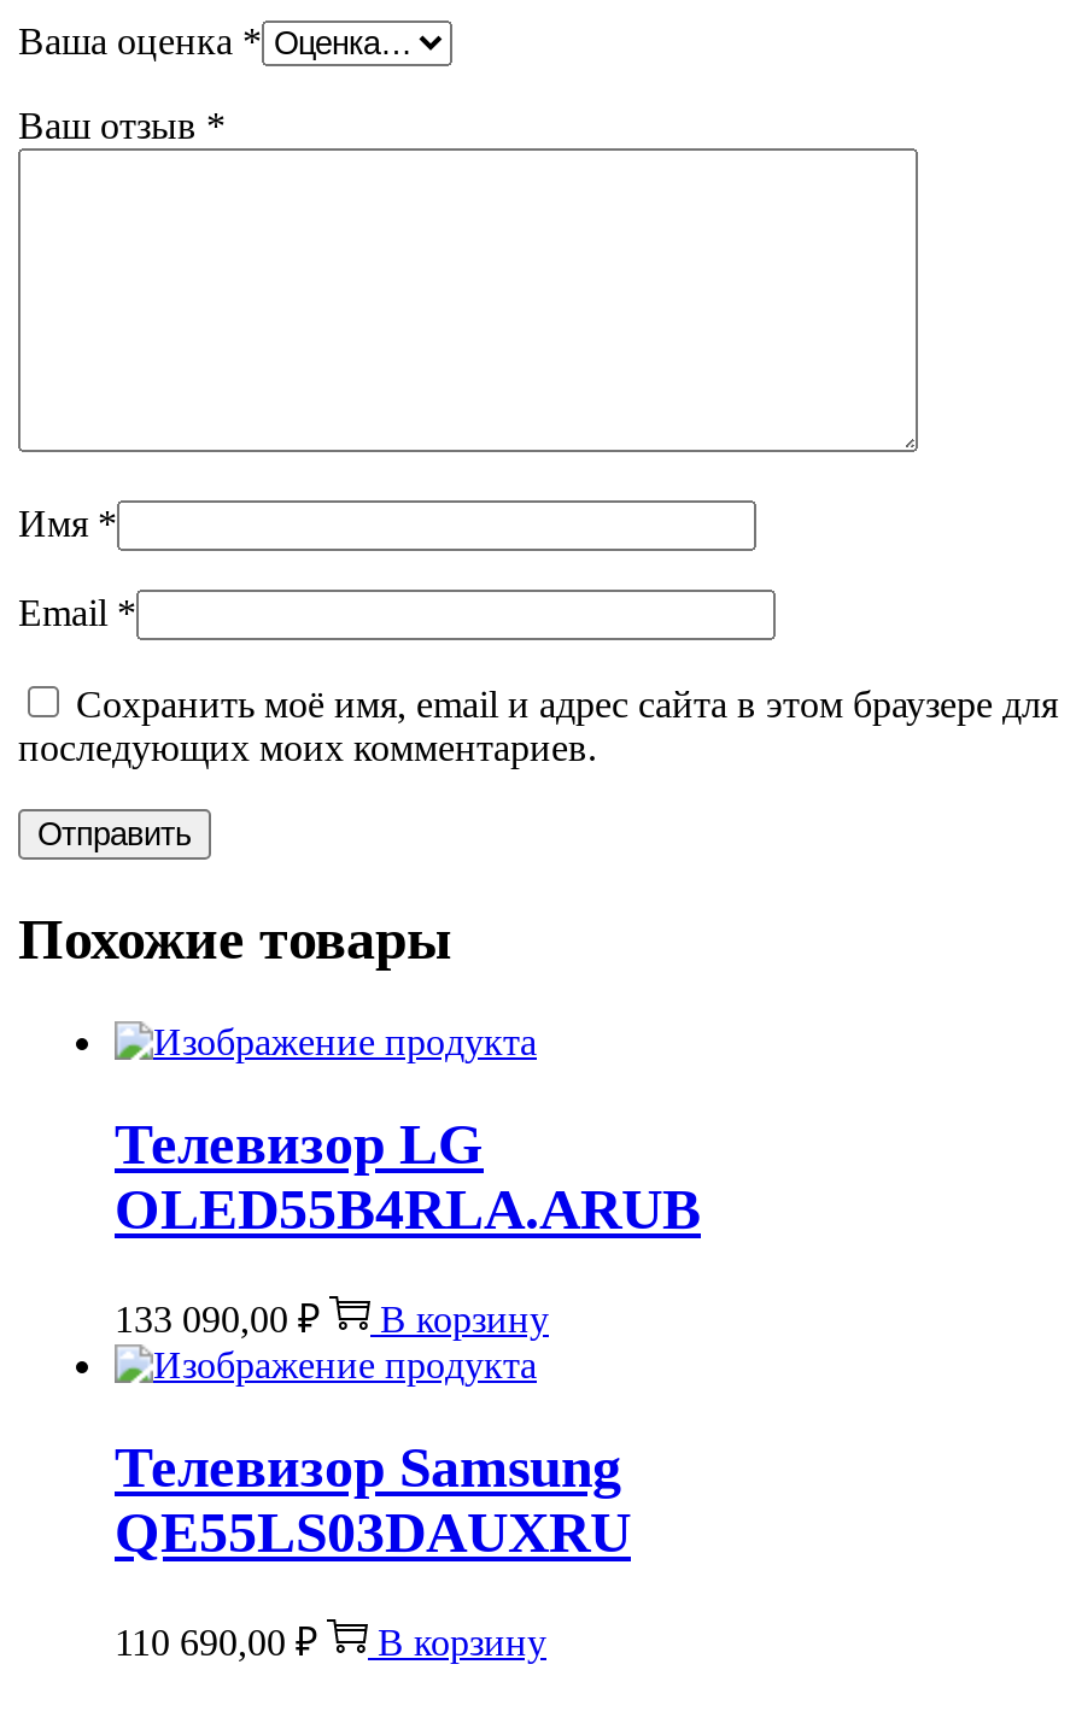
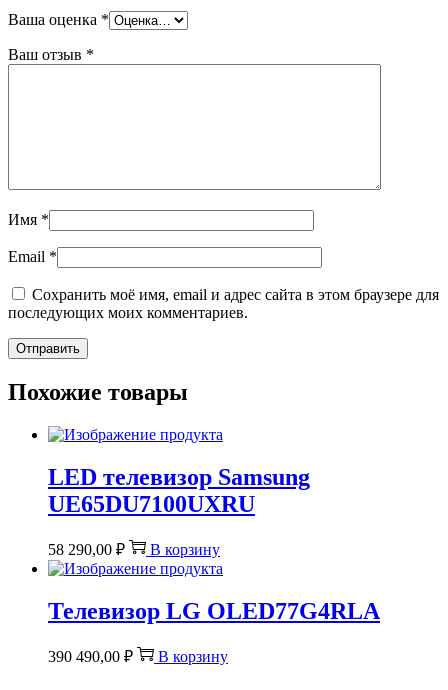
- Телевизор LG
- OLED55B4RLA.ARUB
+ LED телевизор Samsung
+ UE65DU7100UXRU

- 133 090,00 ₽ В корзину
+ 58 290,00 ₽ В корзину

- Телевизор Samsung
- QE55LS03DAUXRU
+ Телевизор LG OLED77G4RLA

- 110 690,00 ₽ В корзину
+ 390 490,00 ₽ В корзину
